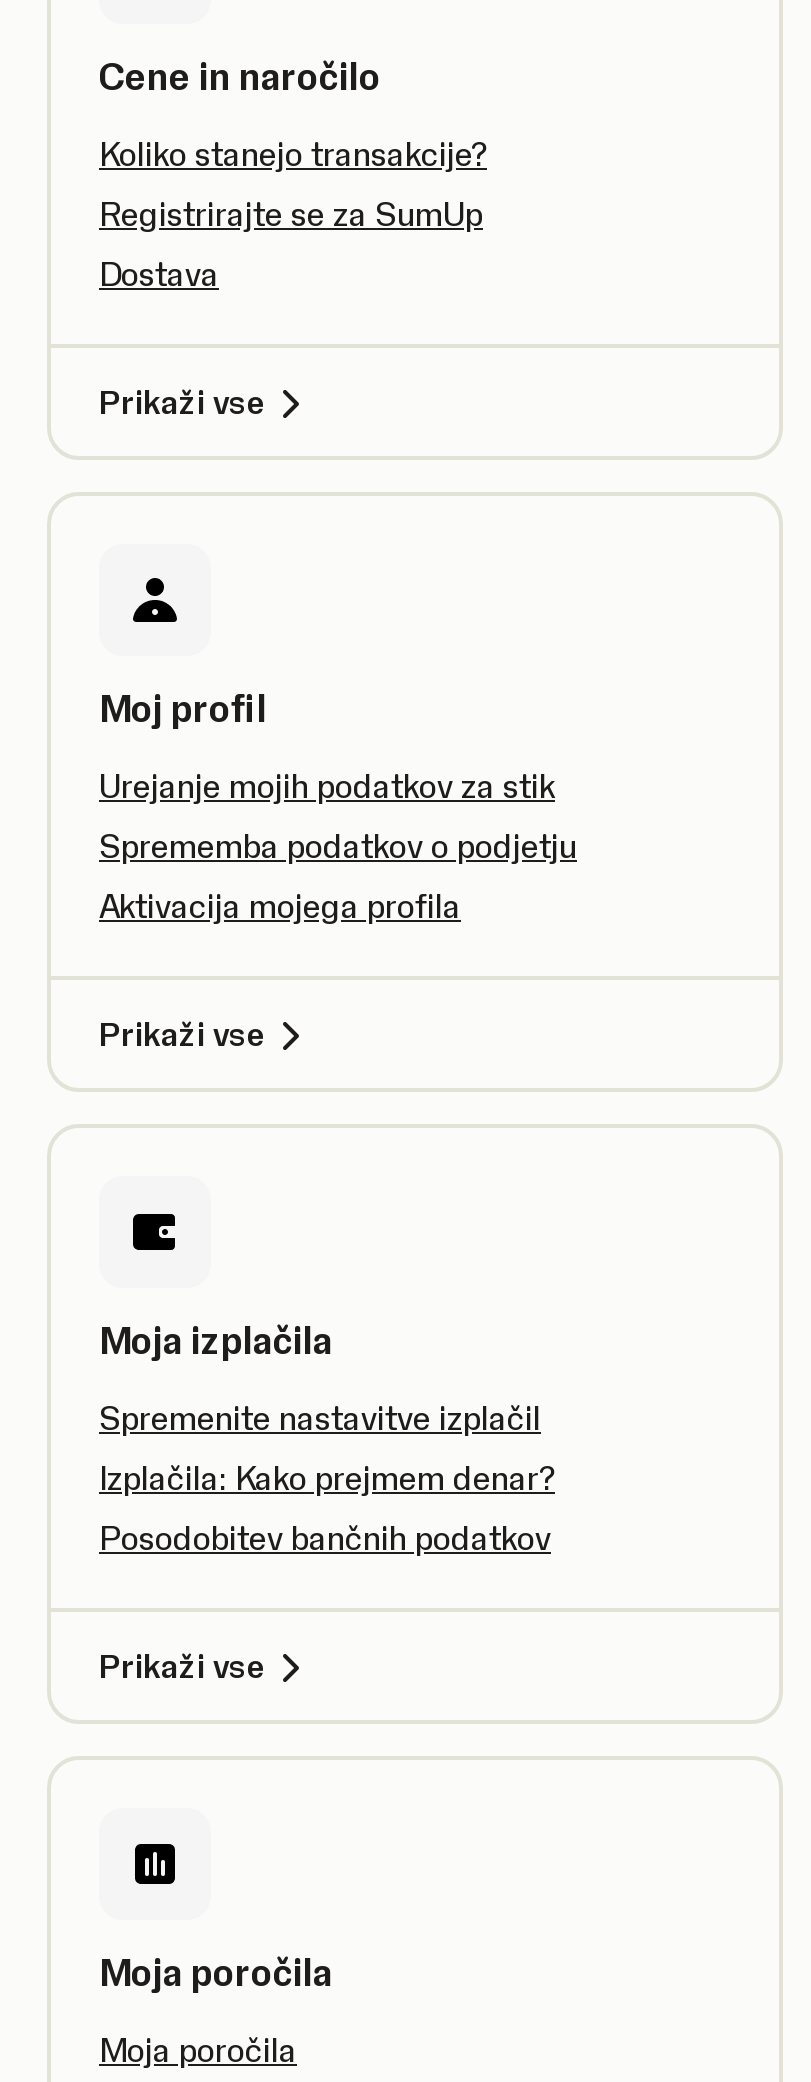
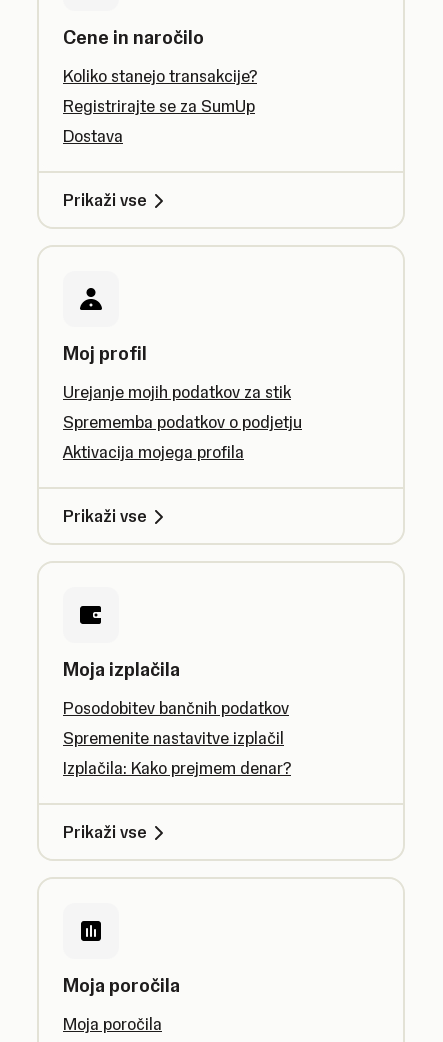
moved down: Spremenite nastavitve izplačil | Izplačila: Kako prejmem denar?

moved up: Posodobitev bančnih podatkov
